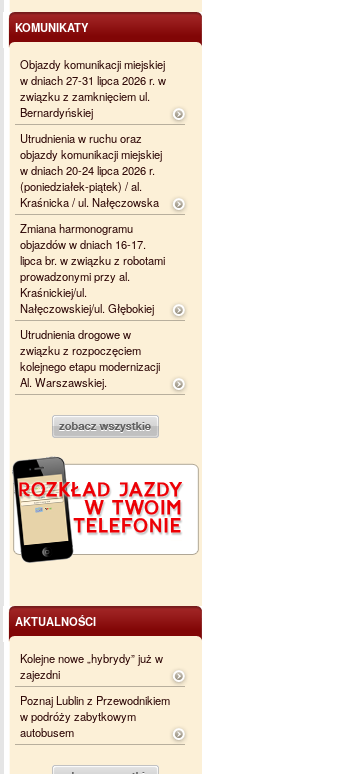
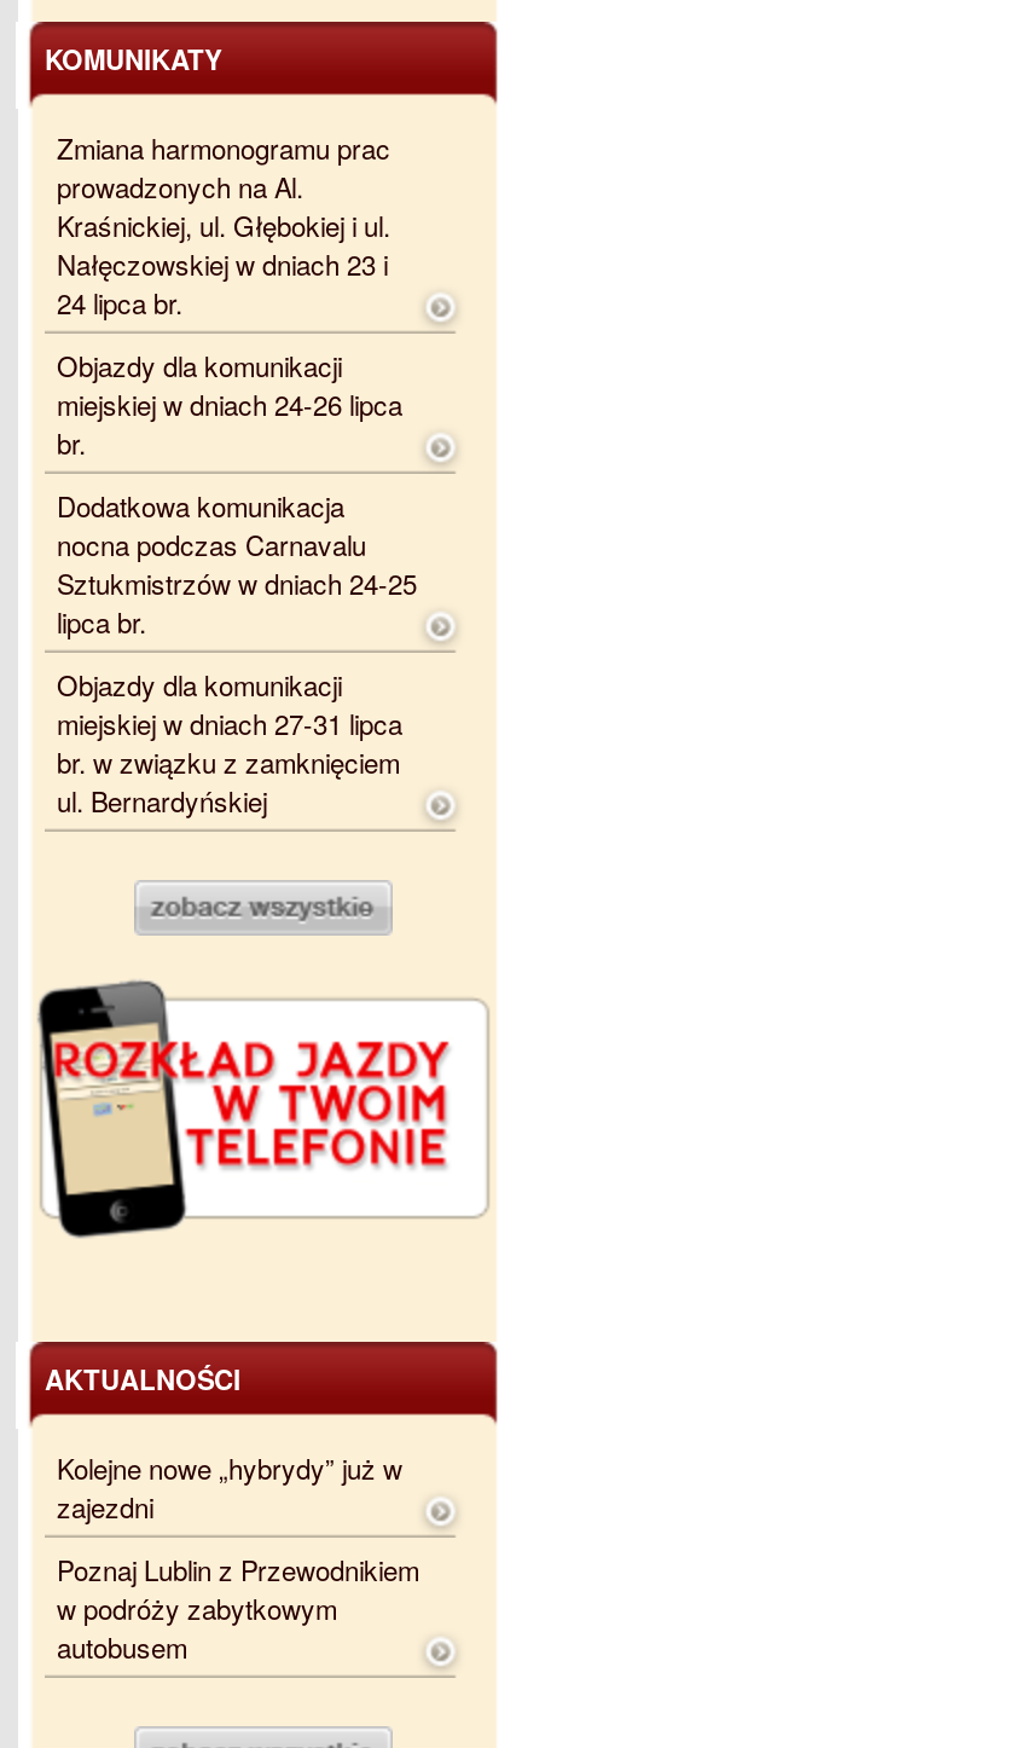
- Objazdy komunikacji miejskiej
- w dniach 27-31 lipca 2026 r. w
- związku z zamknięciem ul.
- Bernardyńskiej
+ Zmiana harmonogramu prac
+ prowadzonych na Al.
+ Kraśnickiej, ul. Głębokiej i ul.
+ Nałęczowskiej w dniach 23 i
+ 24 lipca br.

- Utrudnienia w ruchu oraz
- objazdy komunikacji miejskiej
- w dniach 20-24 lipca 2026 r.
- (poniedziałek-piątek) / al.
- Kraśnicka / ul. Nałęczowska
+ Objazdy dla komunikacji
+ miejskiej w dniach 24-26 lipca
+ br.

- Zmiana harmonogramu
- objazdów w dniach 16-17.
- lipca br. w związku z robotami
- prowadzonymi przy al.
- Kraśnickiej/ul.
- Nałęczowskiej/ul. Głębokiej
+ Dodatkowa komunikacja
+ nocna podczas Carnavalu
+ Sztukmistrzów w dniach 24-25
+ lipca br.

- Utrudnienia drogowe w
- związku z rozpoczęciem
- kolejnego etapu modernizacji
- Al. Warszawskiej.
+ Objazdy dla komunikacji
+ miejskiej w dniach 27-31 lipca
+ br. w związku z zamknięciem
+ ul. Bernardyńskiej
